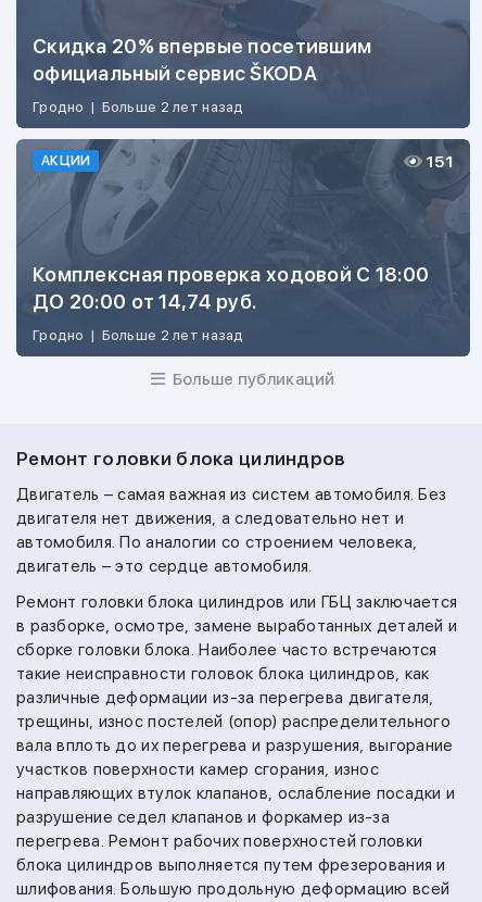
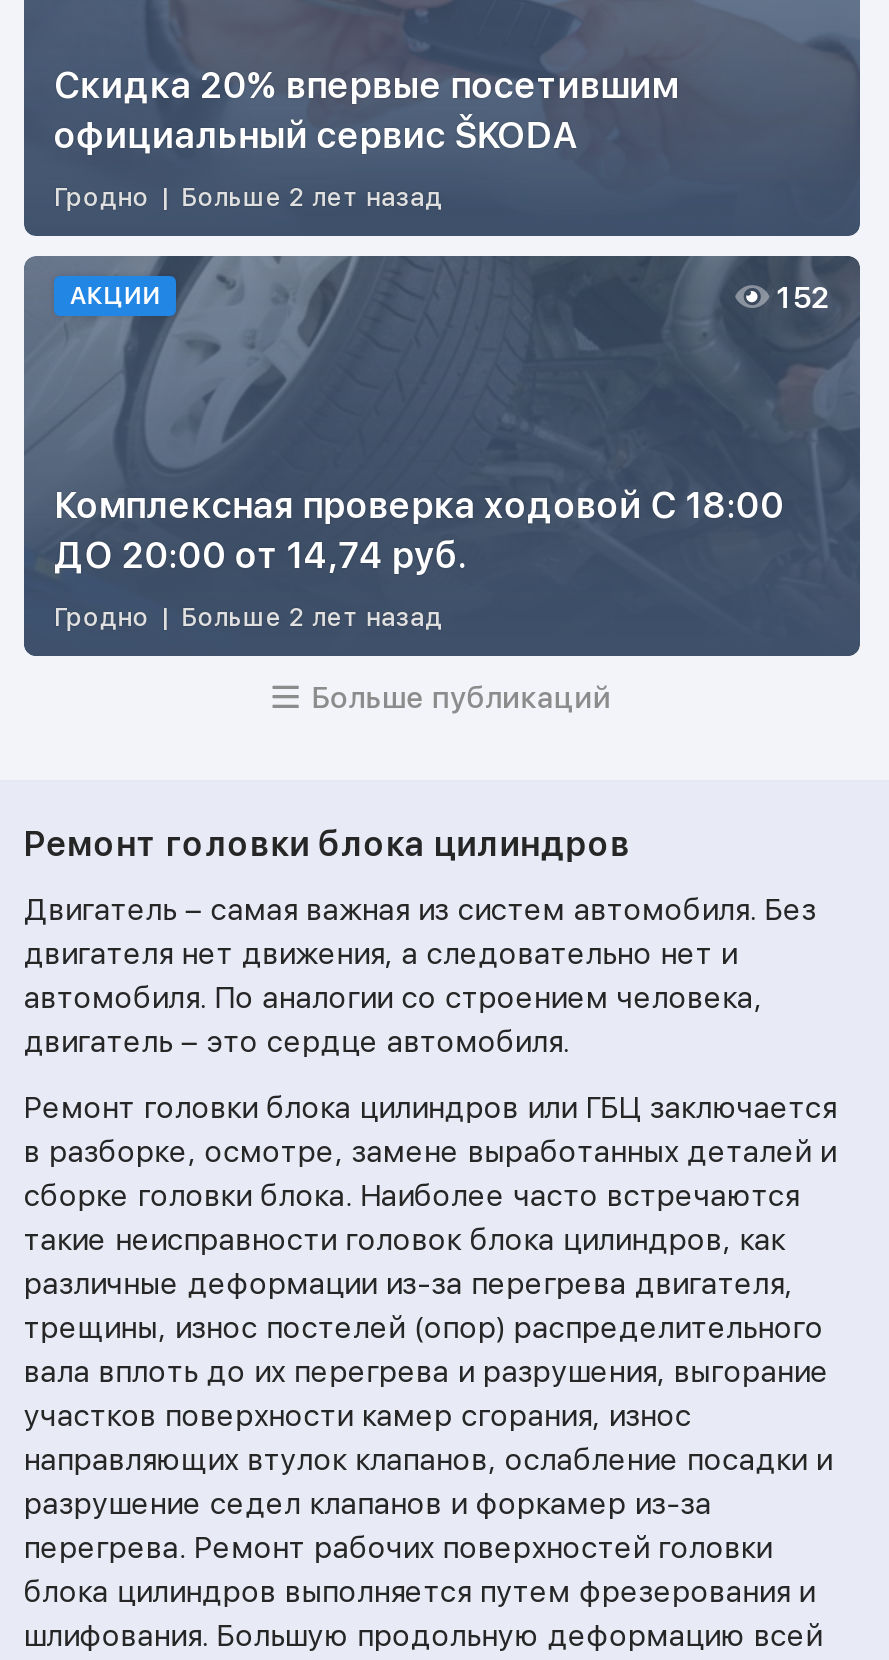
- 151
+ 152
